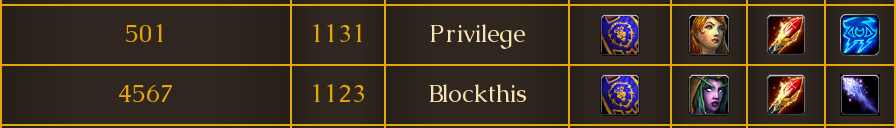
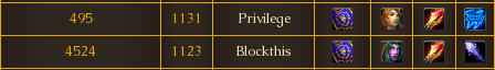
- 501
+ 495

- 4567
+ 4524
